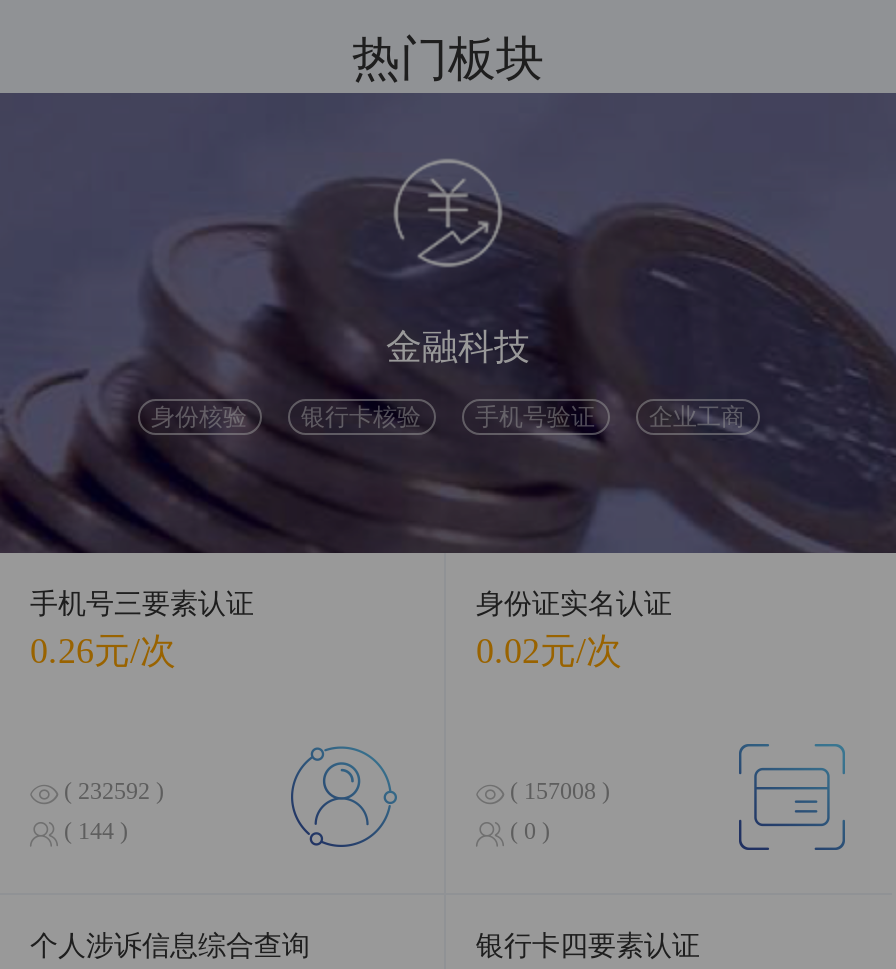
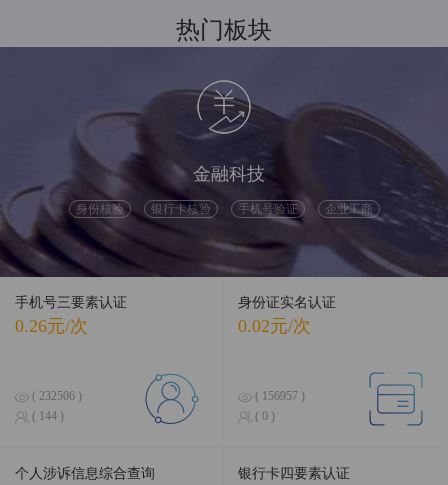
- ( 232592 )
+ ( 232506 )

- ( 157008 )
+ ( 156957 )
